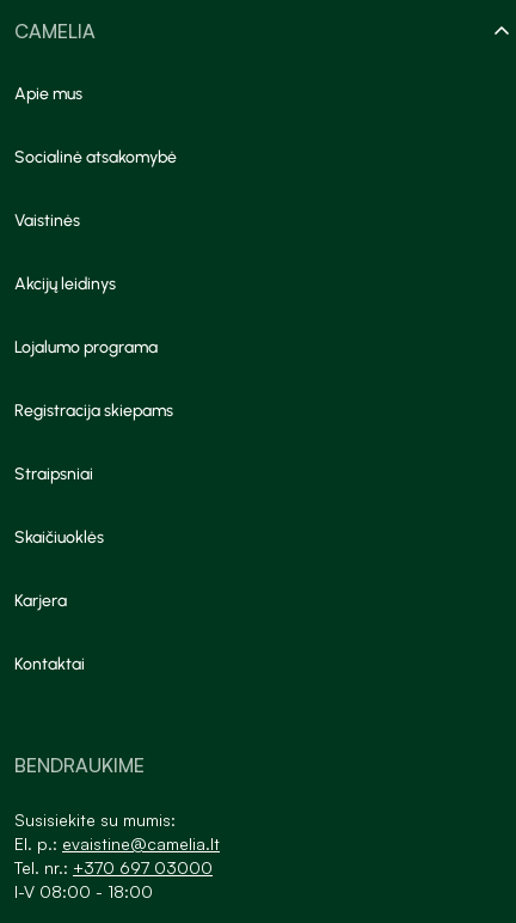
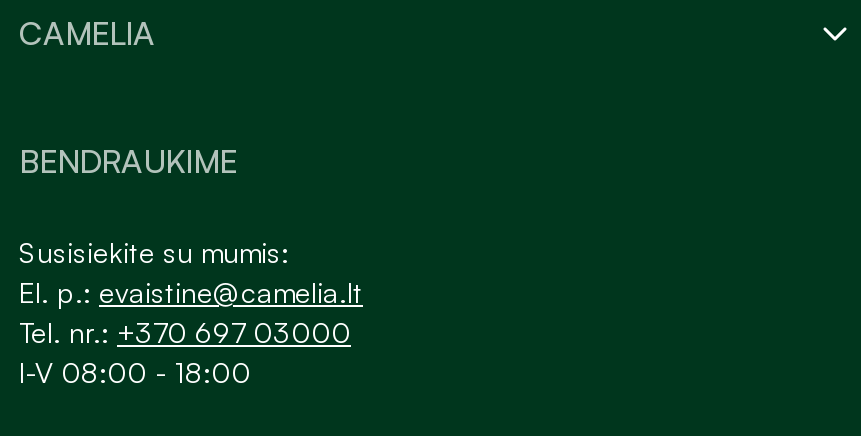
- Apie mus
- Socialinė atsakomybė
- Vaistinės
- Akcijų leidinys
- Lojalumo programa
- Registracija skiepams
- Straipsniai
- Skaičiuoklės
- Karjera
- Kontaktai
